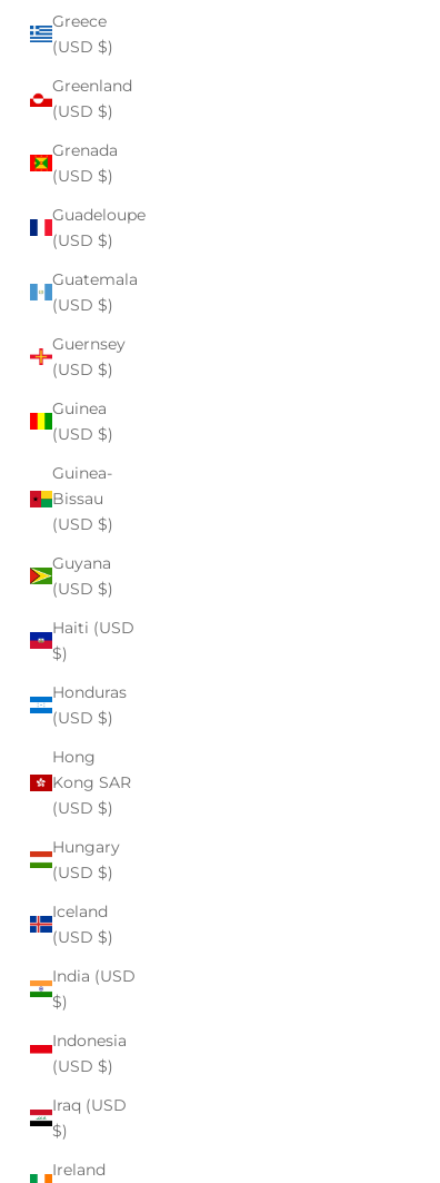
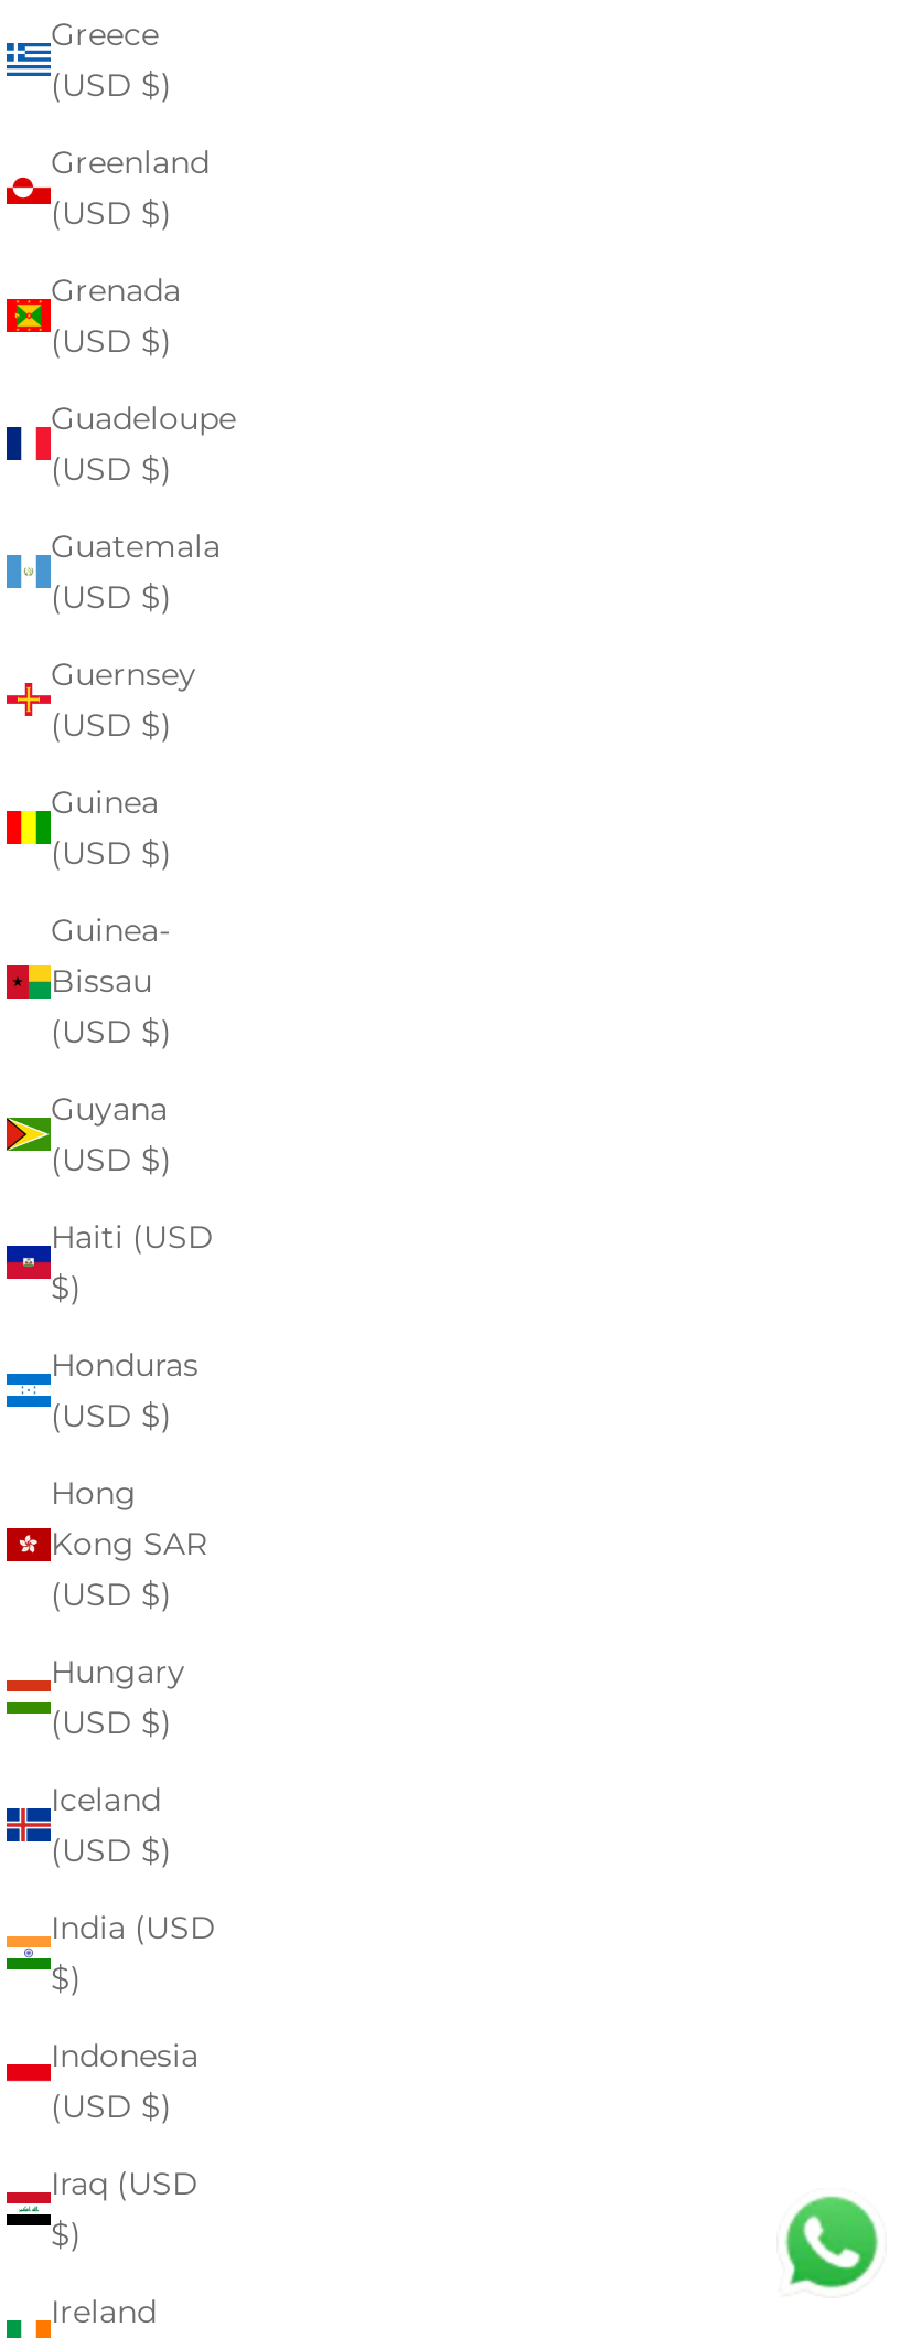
+ [image]
